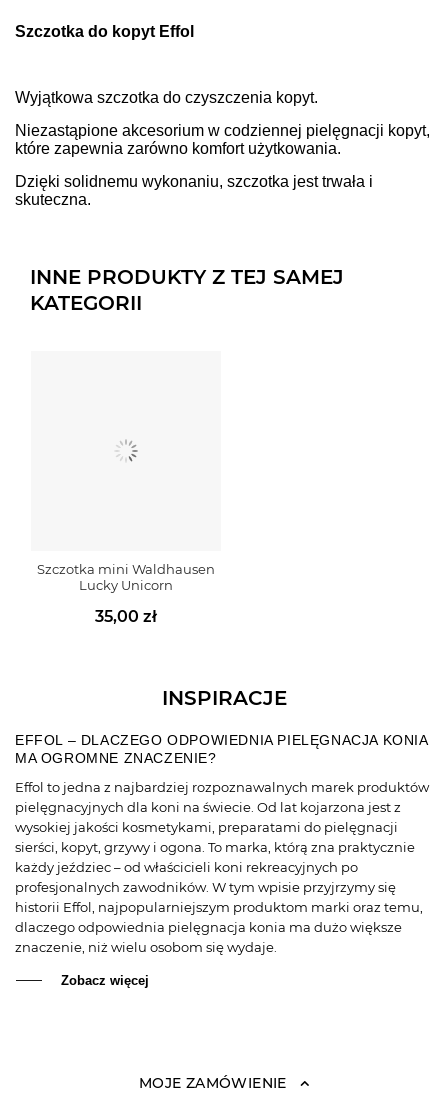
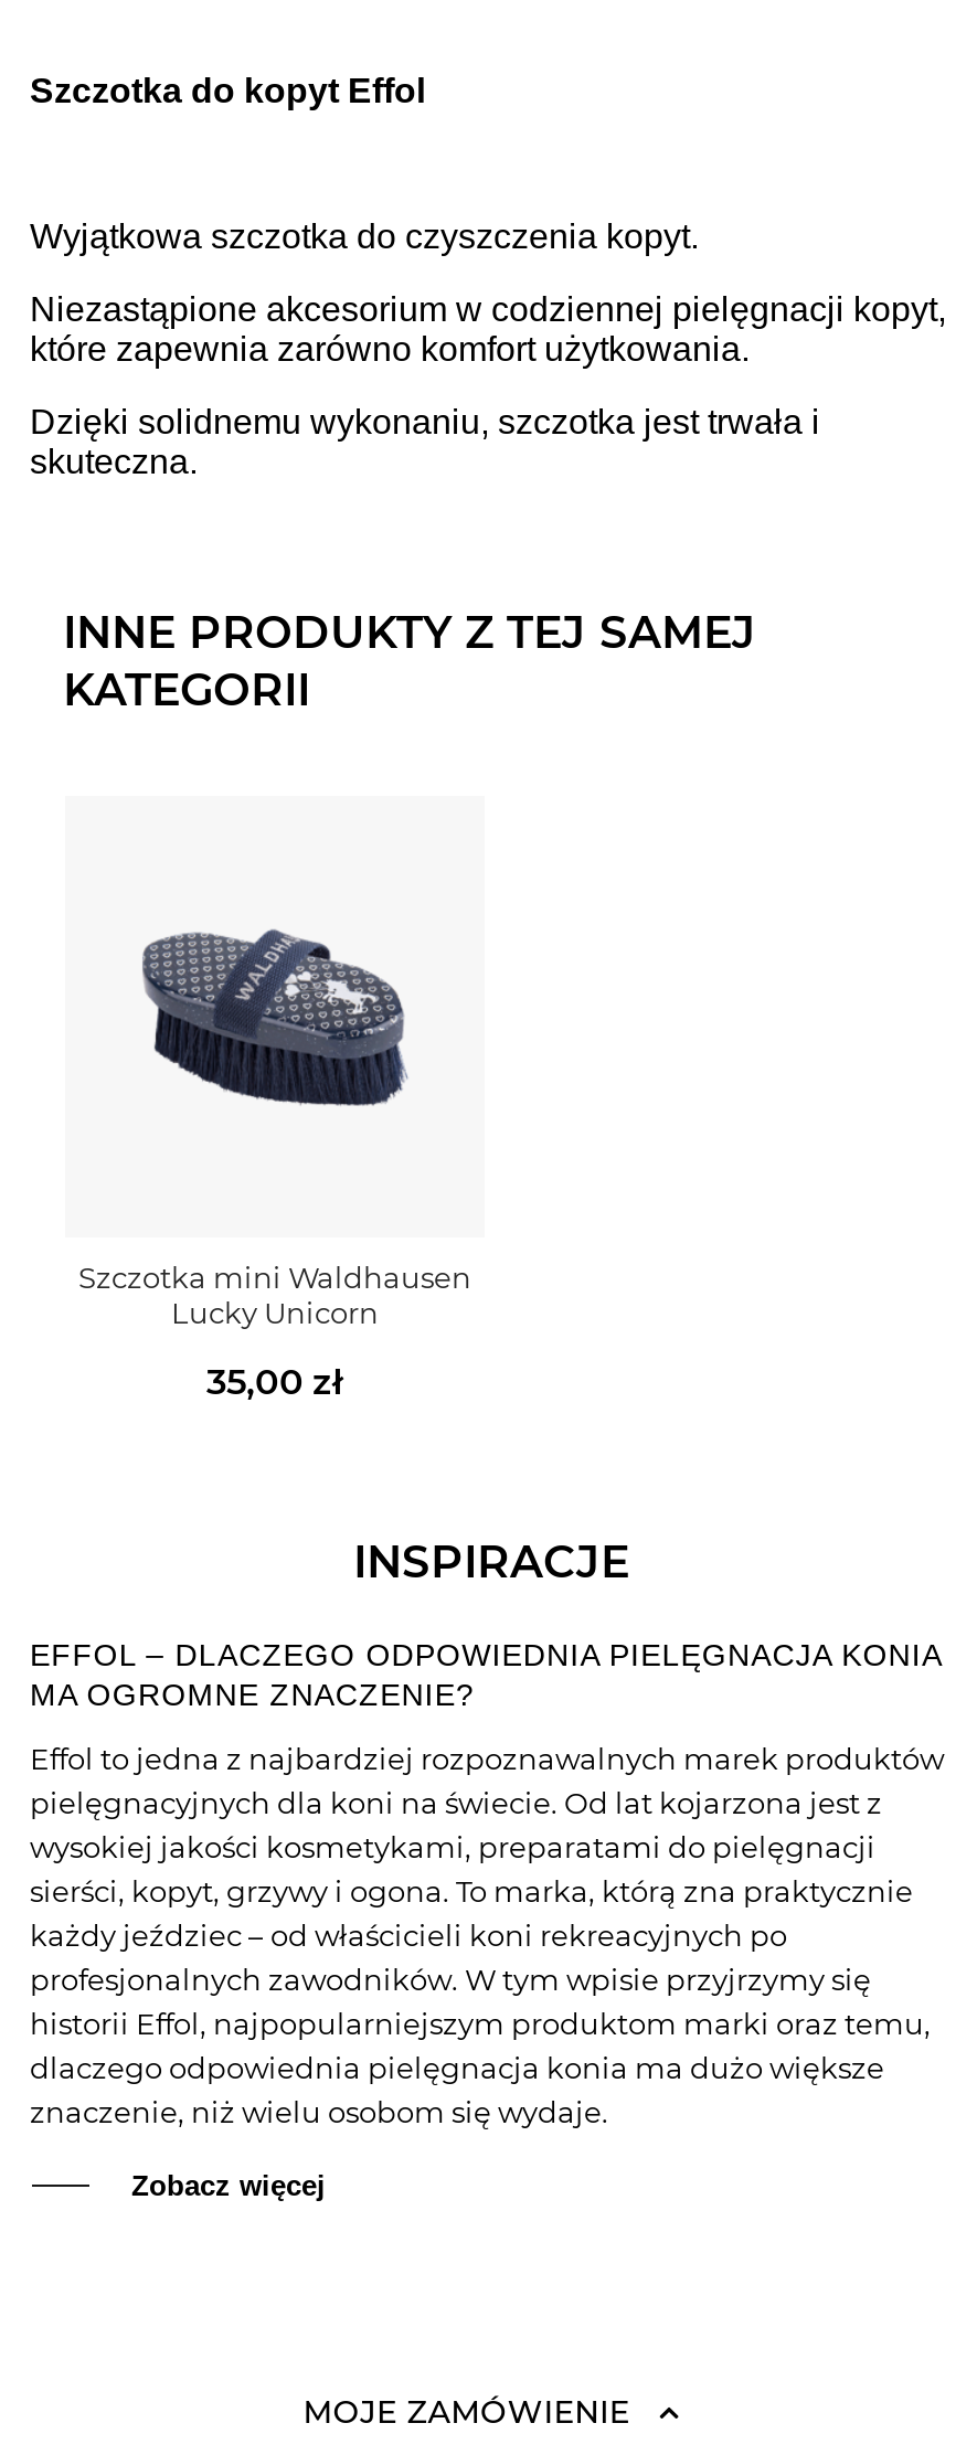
+ [image]
